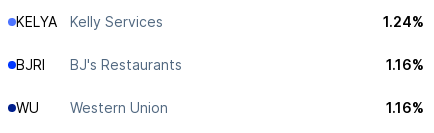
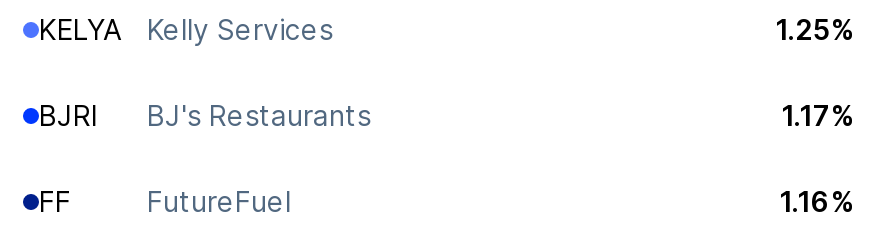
- 1.24%
+ 1.25%

- 1.16%
+ 1.17%

- WU
- Western Union
+ FF
+ FutureFuel
